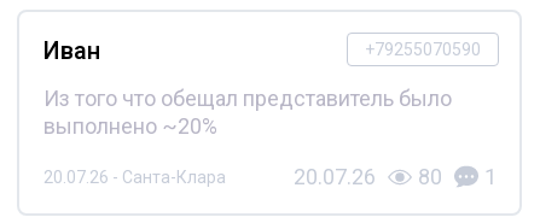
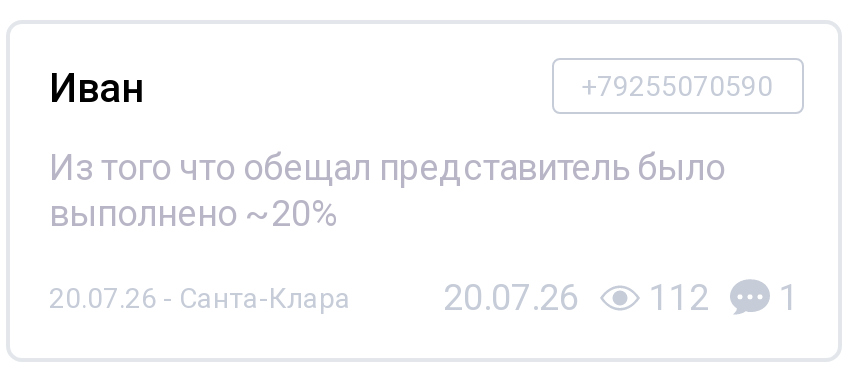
- 20.07.26 80 1
+ 20.07.26 112 1
